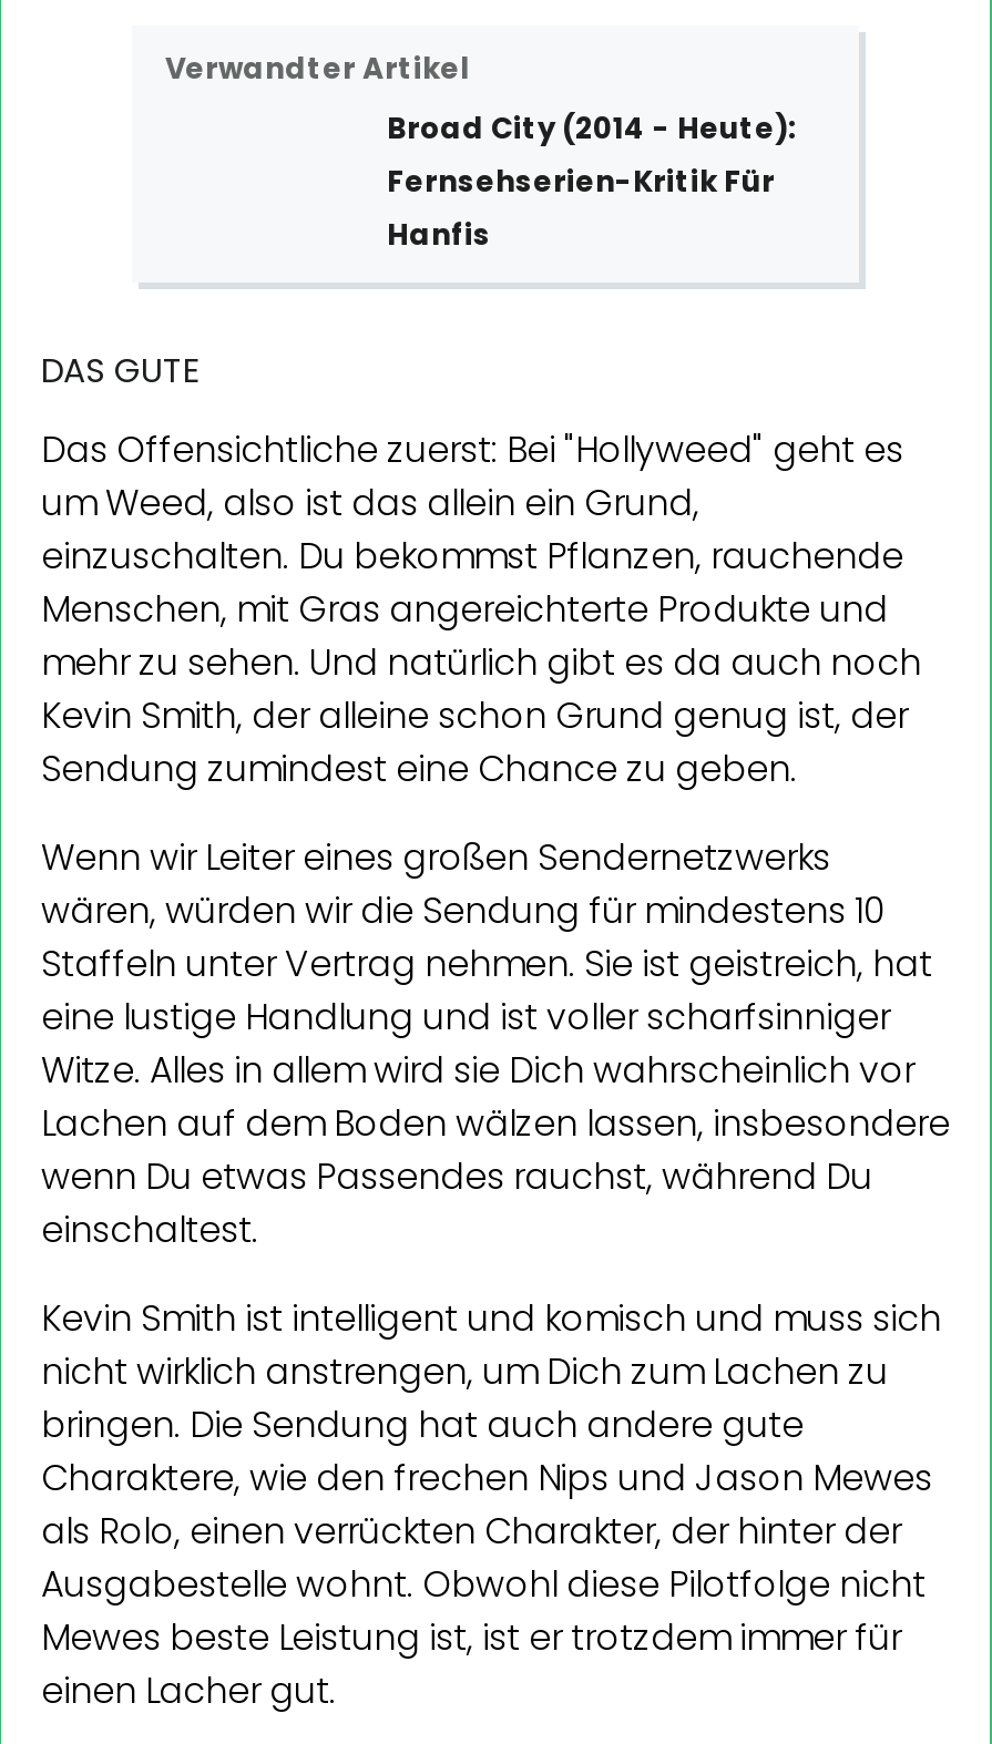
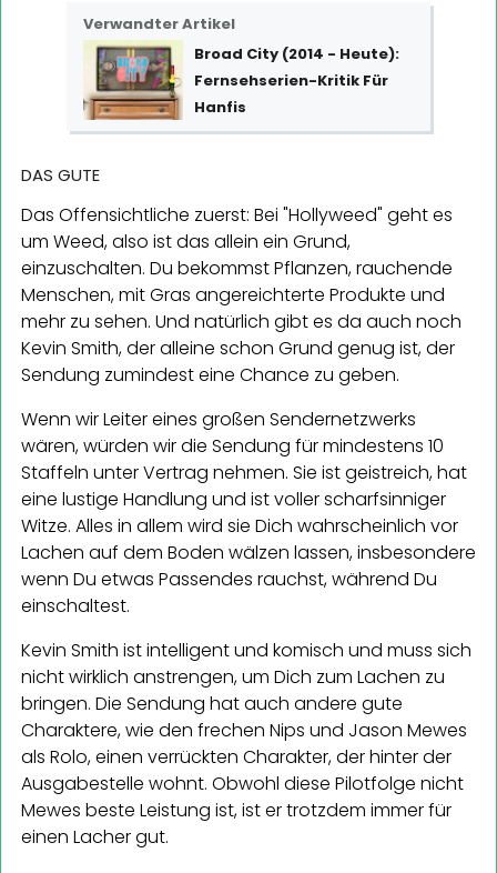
+ [image]
